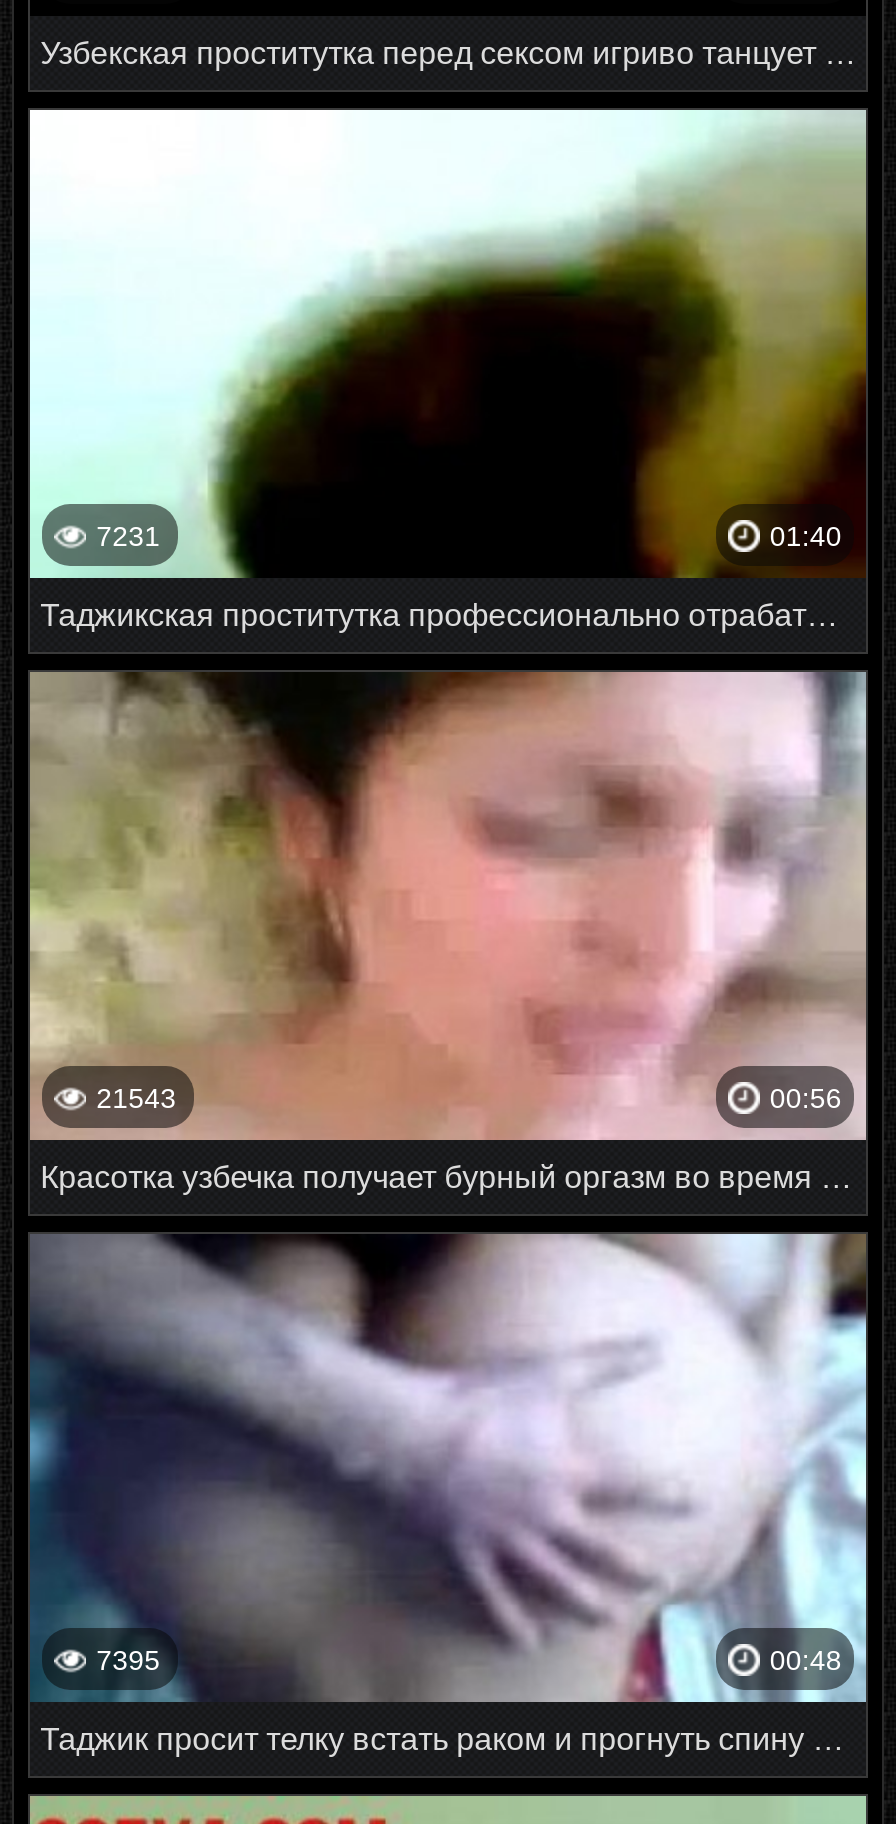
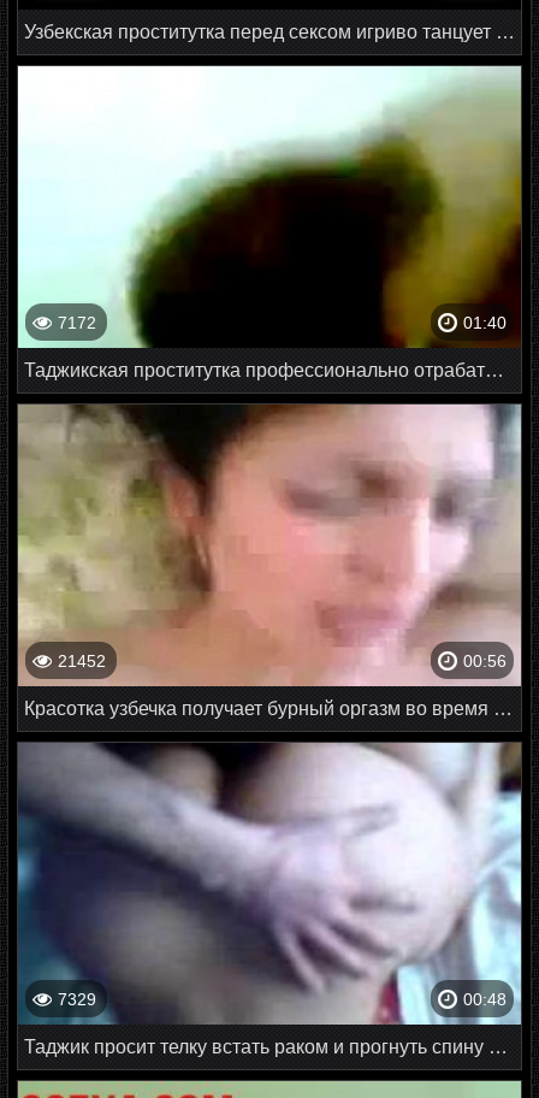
- 7231
+ 7172

- 21543
+ 21452

- 7395
+ 7329
